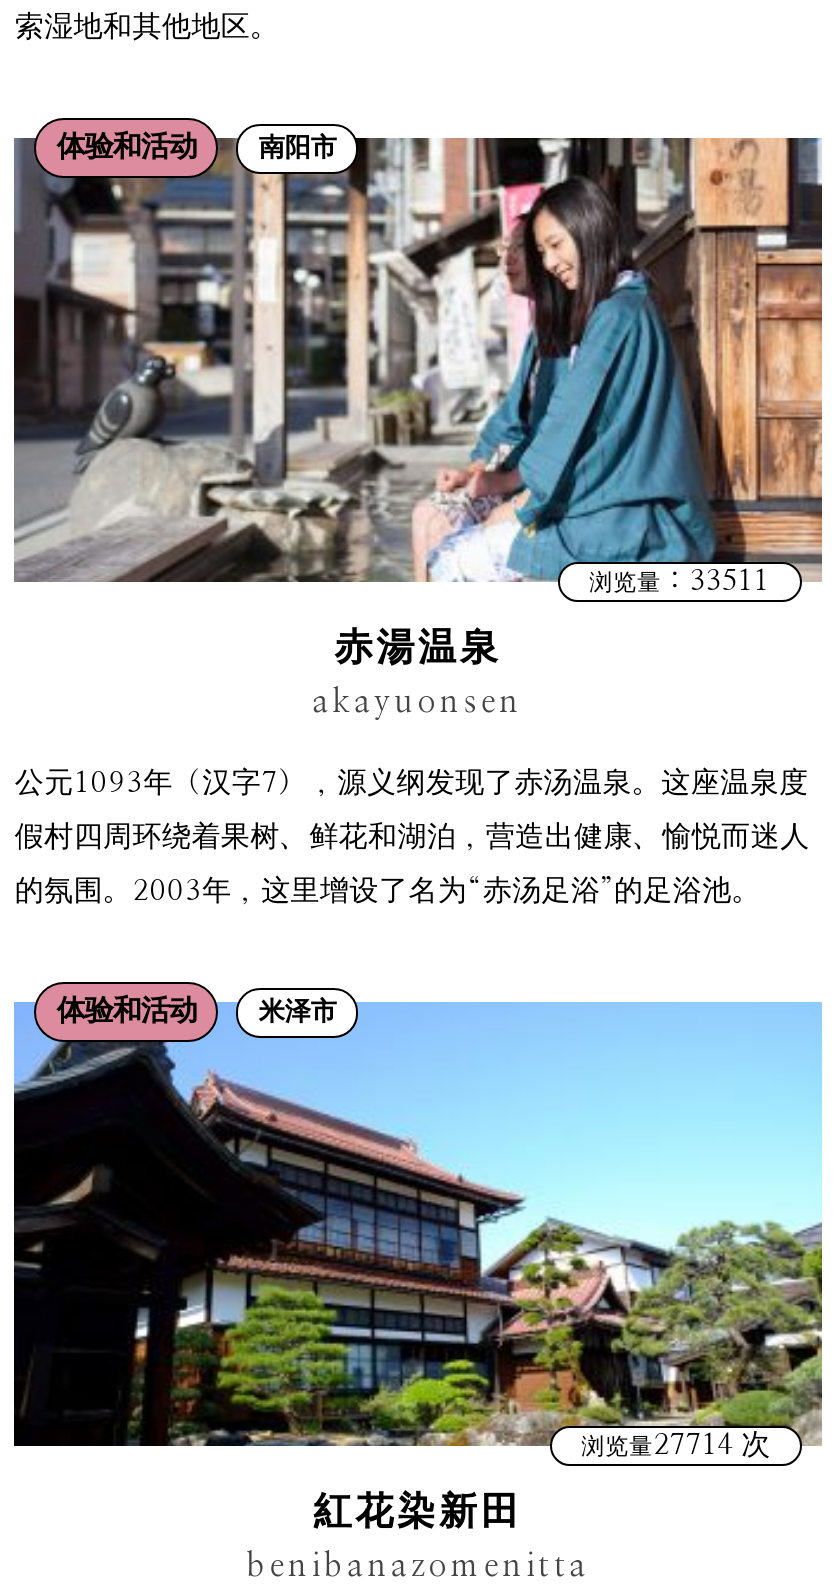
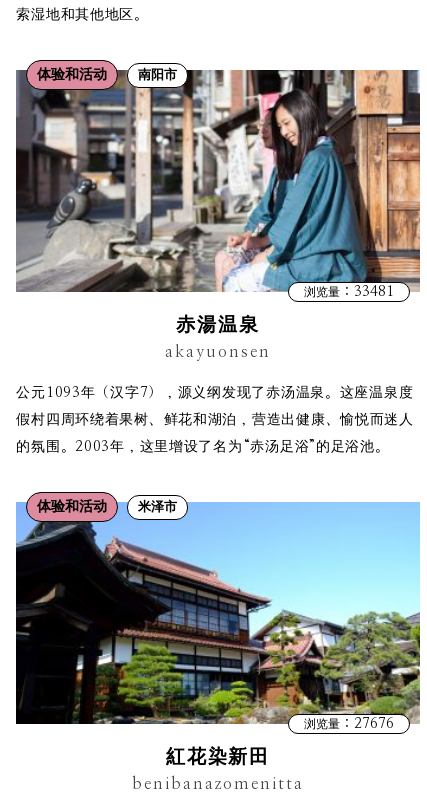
- 浏览量：33511
+ 浏览量：33481

- 浏览量27714 次
+ 浏览量：27676
